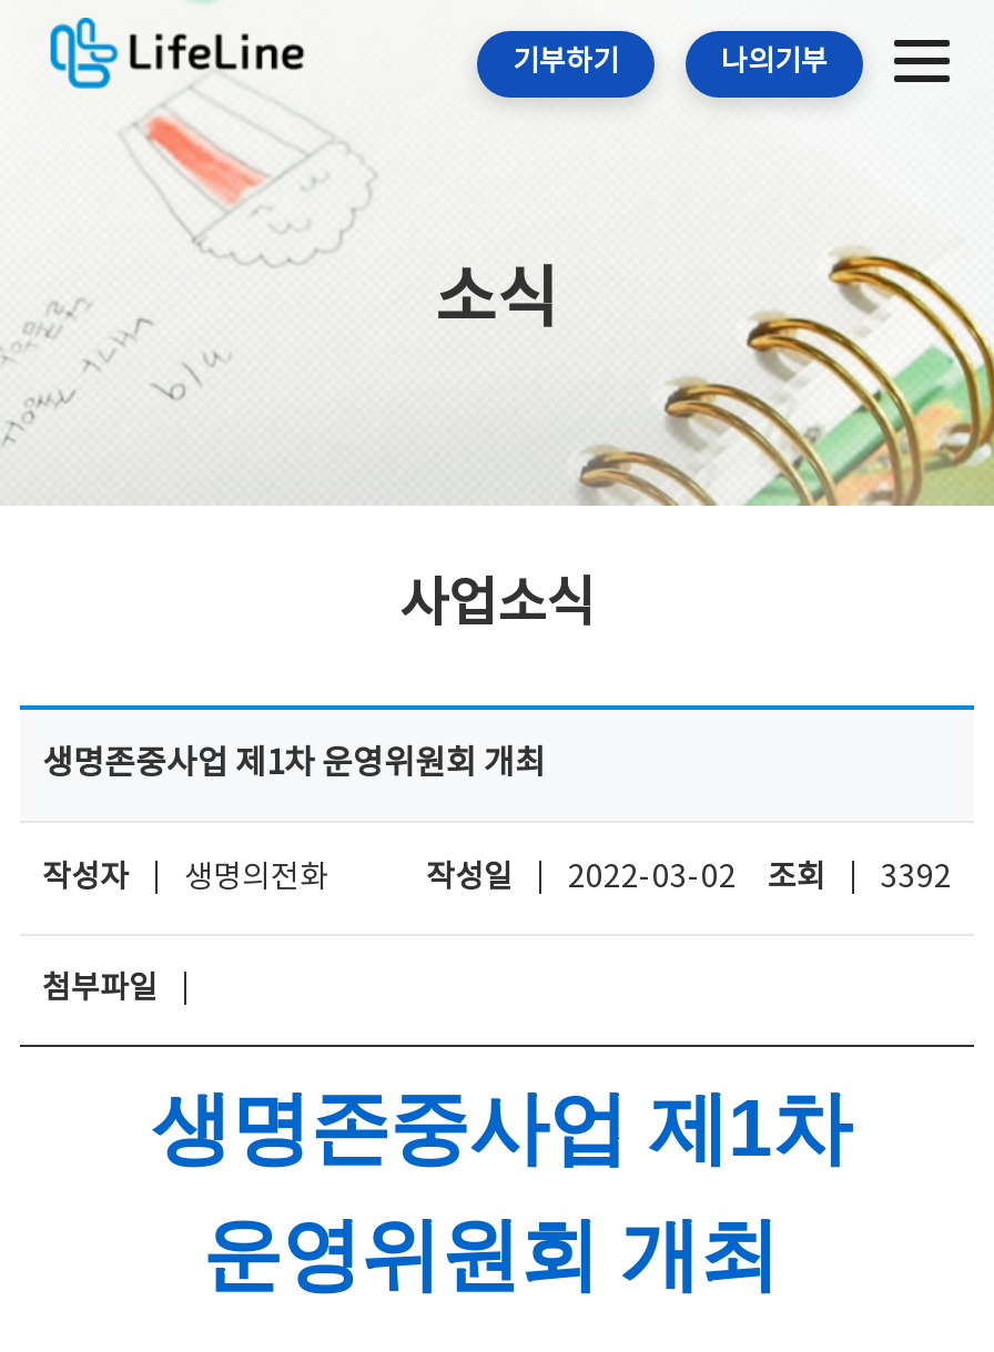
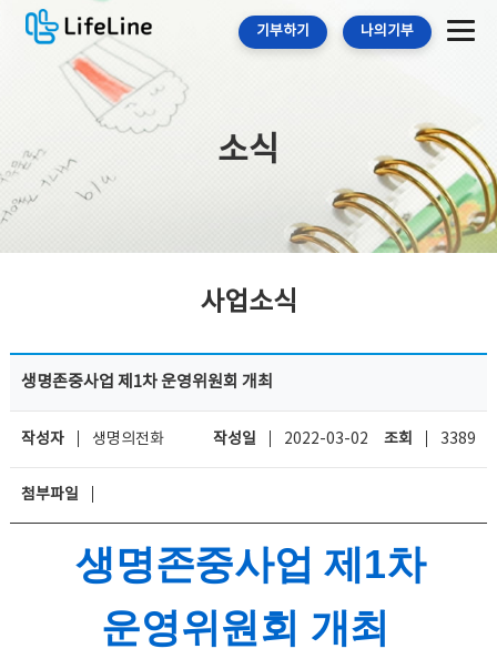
- 작성일 2022-03-02 조회 3392
+ 작성일 2022-03-02 조회 3389
